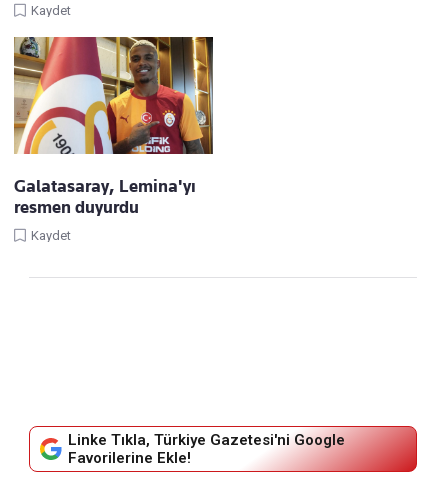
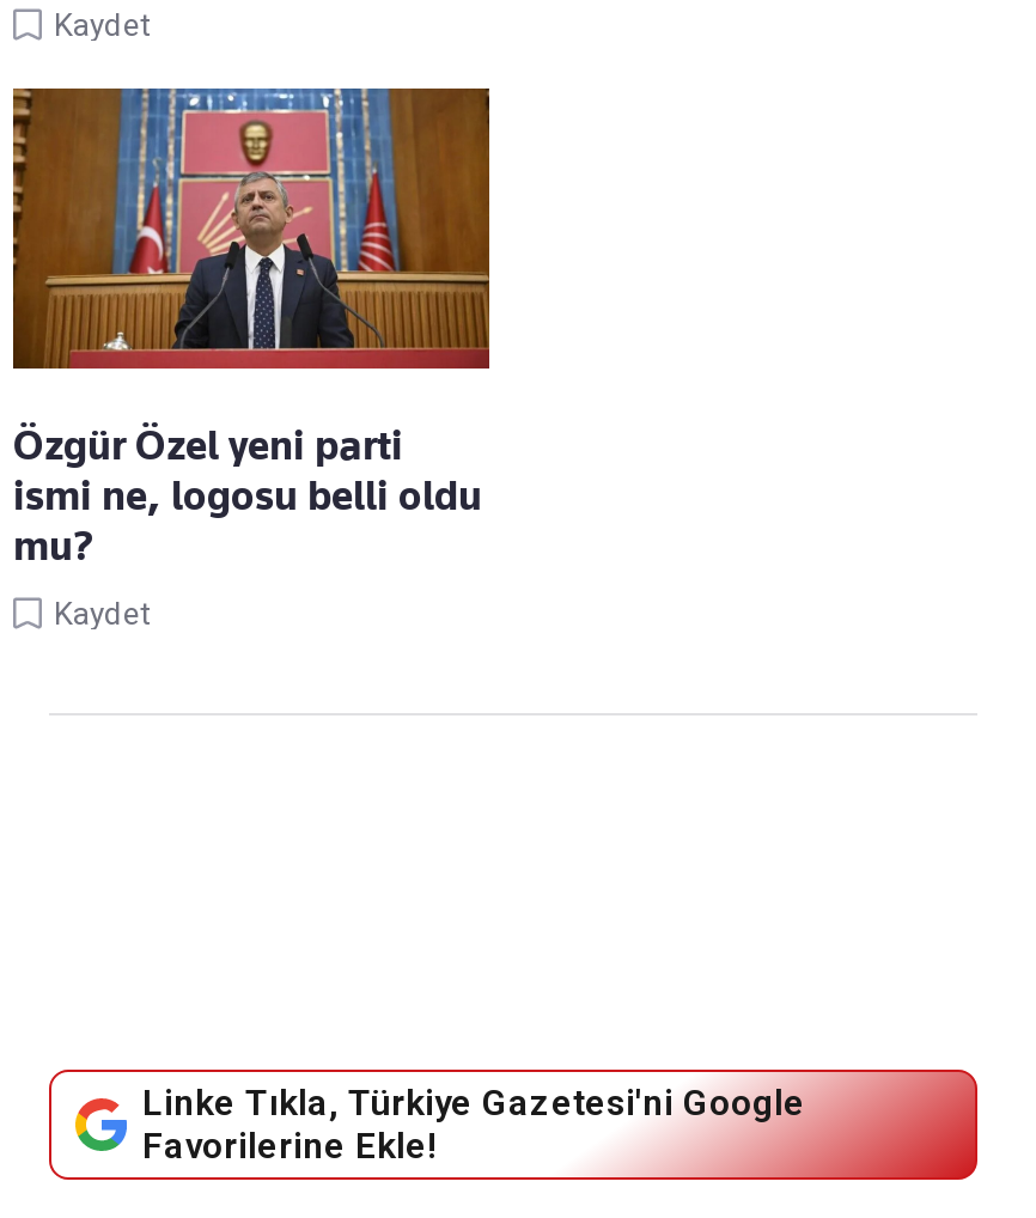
- [image]
- Galatasaray, Lemina'yı
- resmen duyurdu
+ [image]
+ Özgür Özel yeni parti
+ ismi ne, logosu belli oldu
+ mu?
